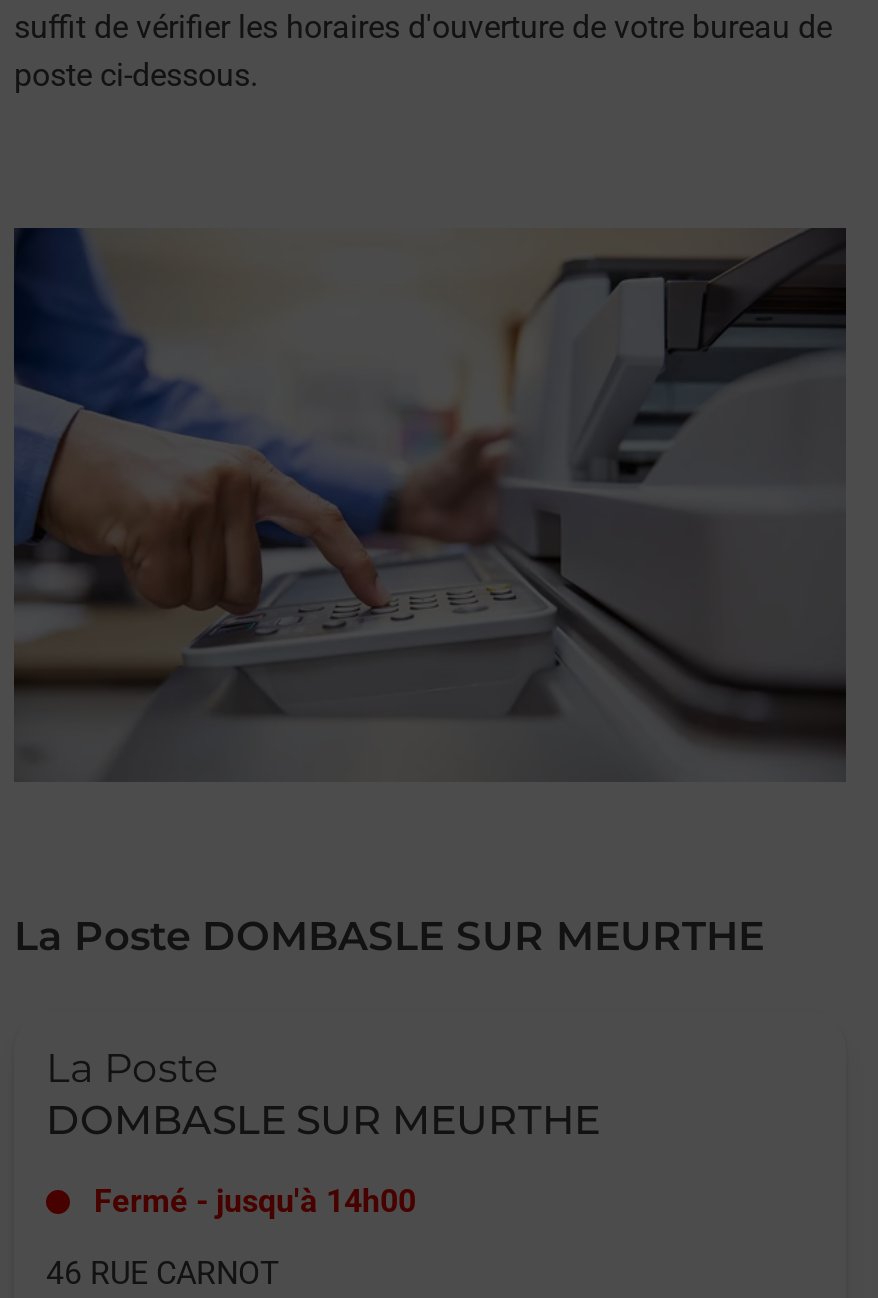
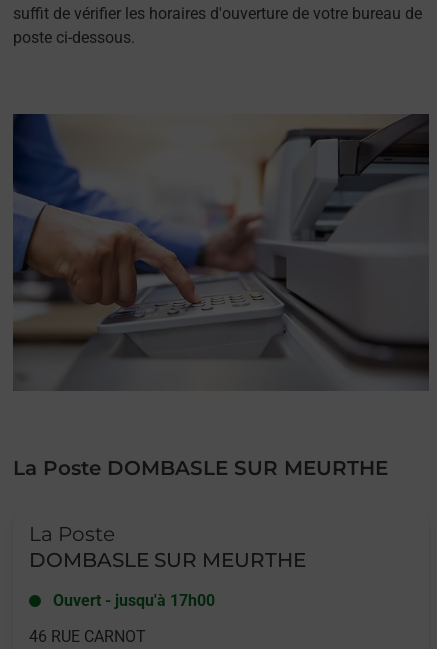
- Fermé - jusqu'à 14h00
+ Ouvert - jusqu'à 17h00
